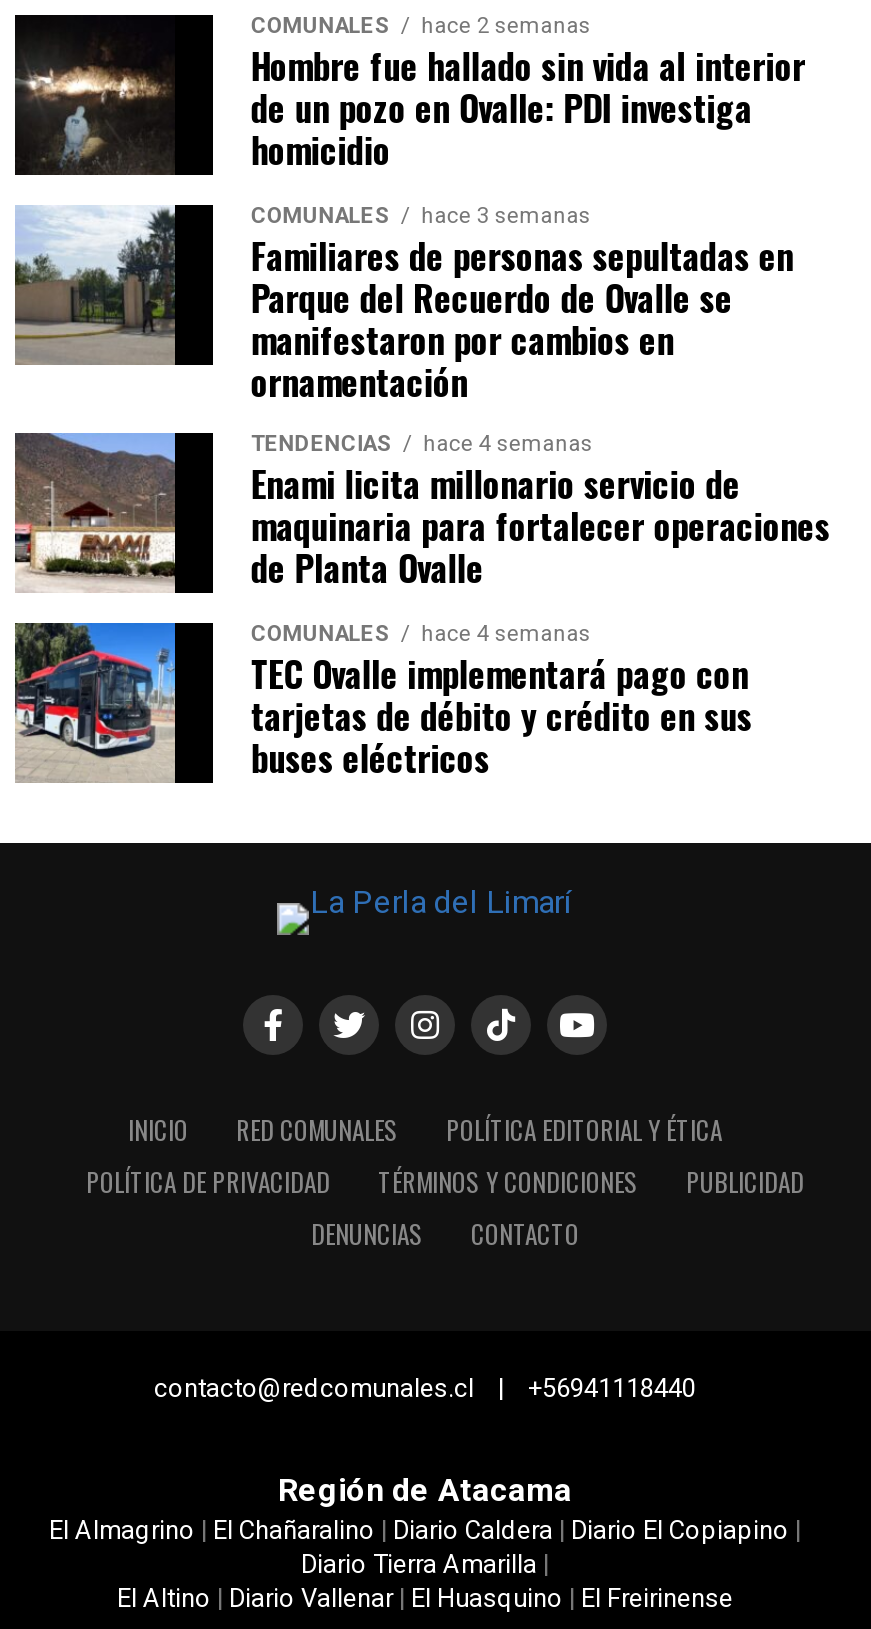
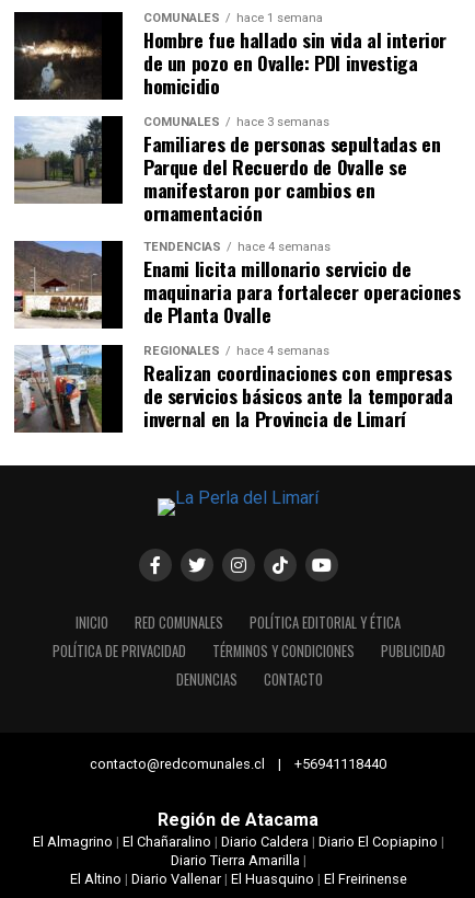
- COMUNALES hace 2 semanas
+ COMUNALES hace 1 semana

- [image]
- COMUNALES
+ [image]
+ REGIONALES

- TEC Ovalle implementará pago con
- tarjetas de débito y crédito en sus
- buses eléctricos
+ Realizan coordinaciones con empresas
+ de servicios básicos ante la temporada
+ invernal en la Provincia de Limarí
